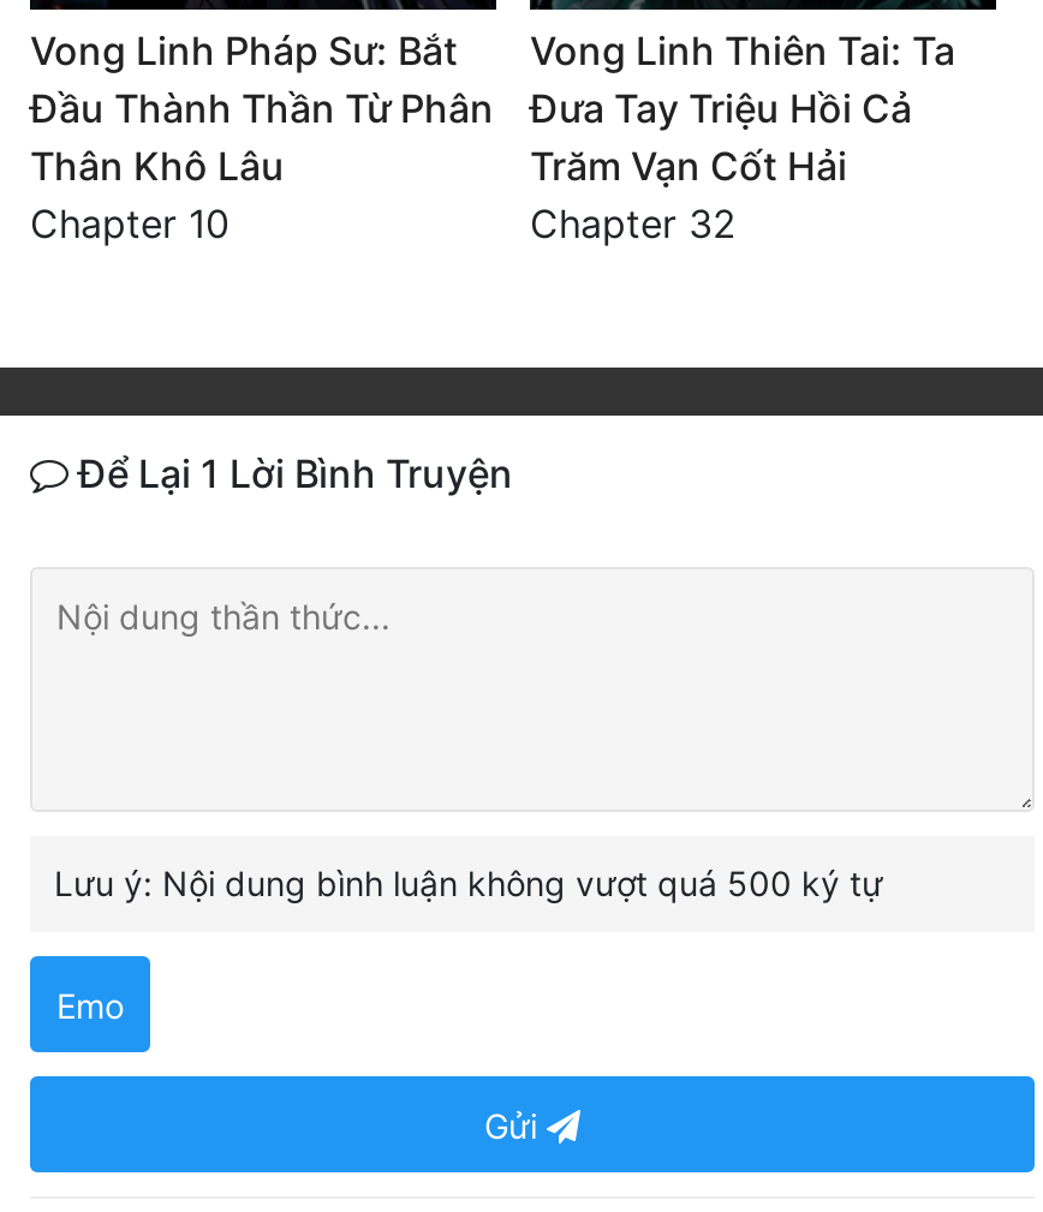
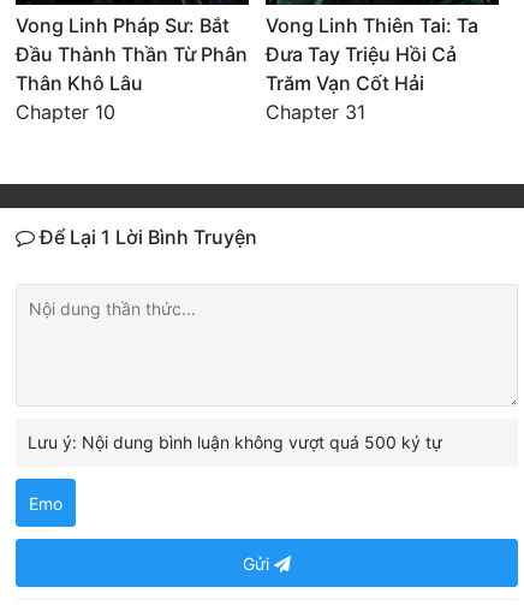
- Chapter 32
+ Chapter 31
